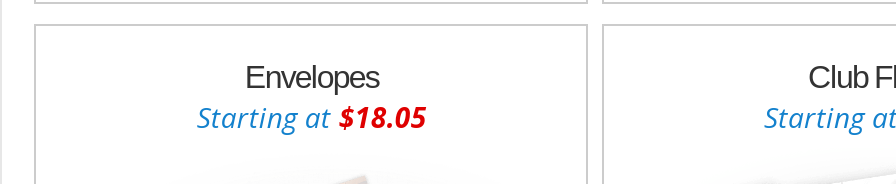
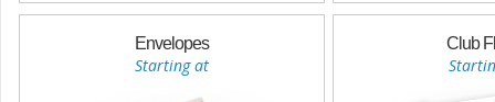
- Starting at $18.05
+ Starting at
